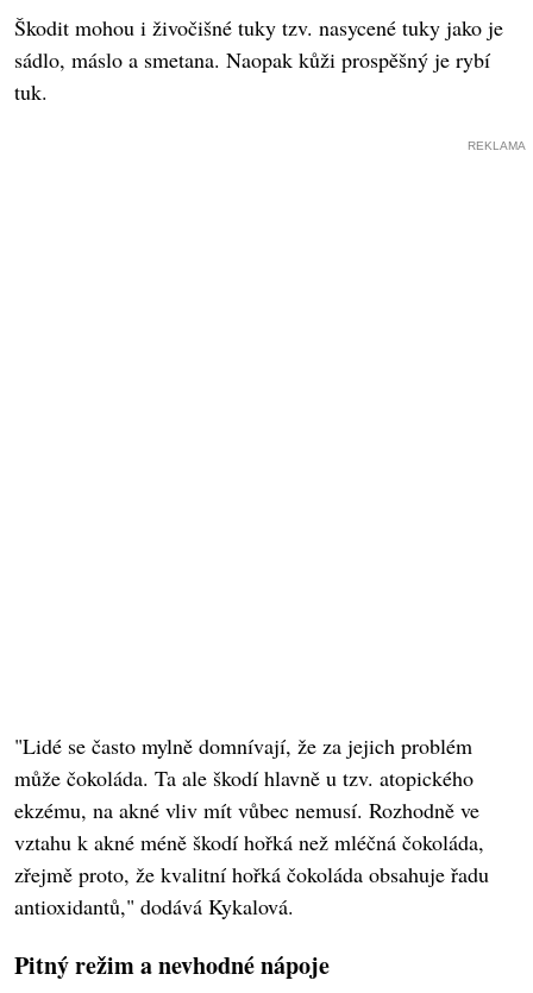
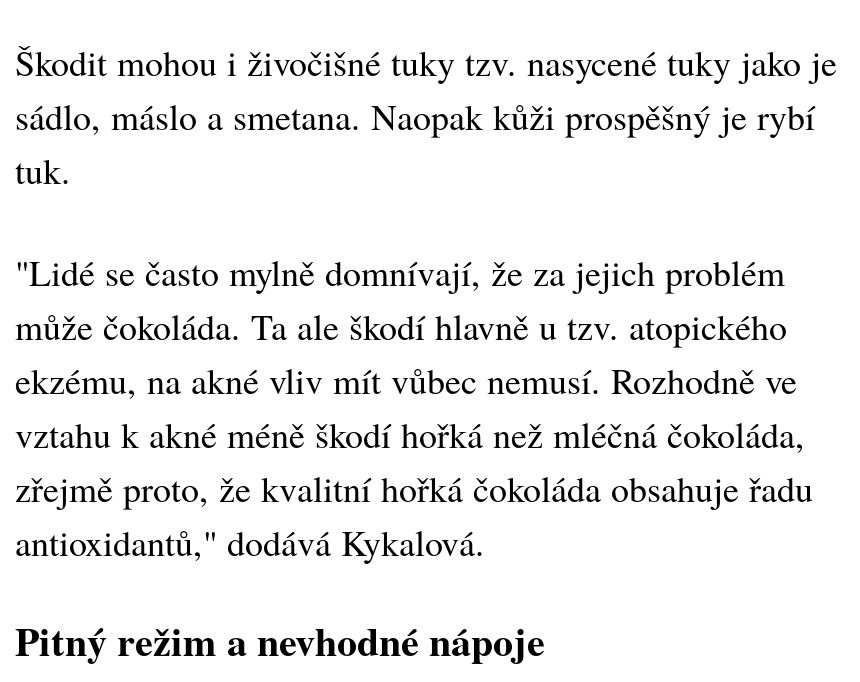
- REKLAMA
